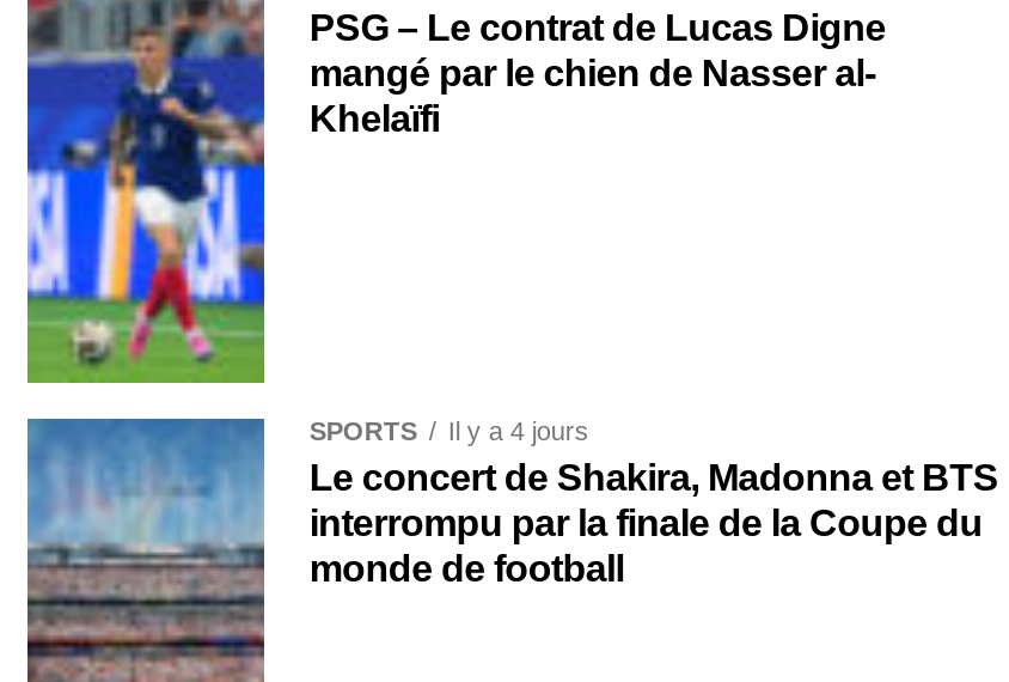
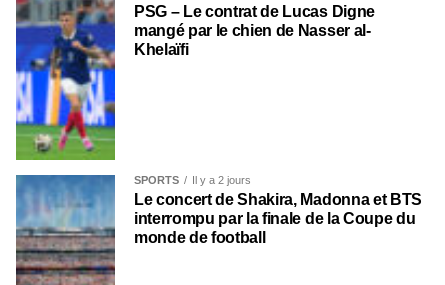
- SPORTS Il y a 4 jours
+ SPORTS Il y a 2 jours
